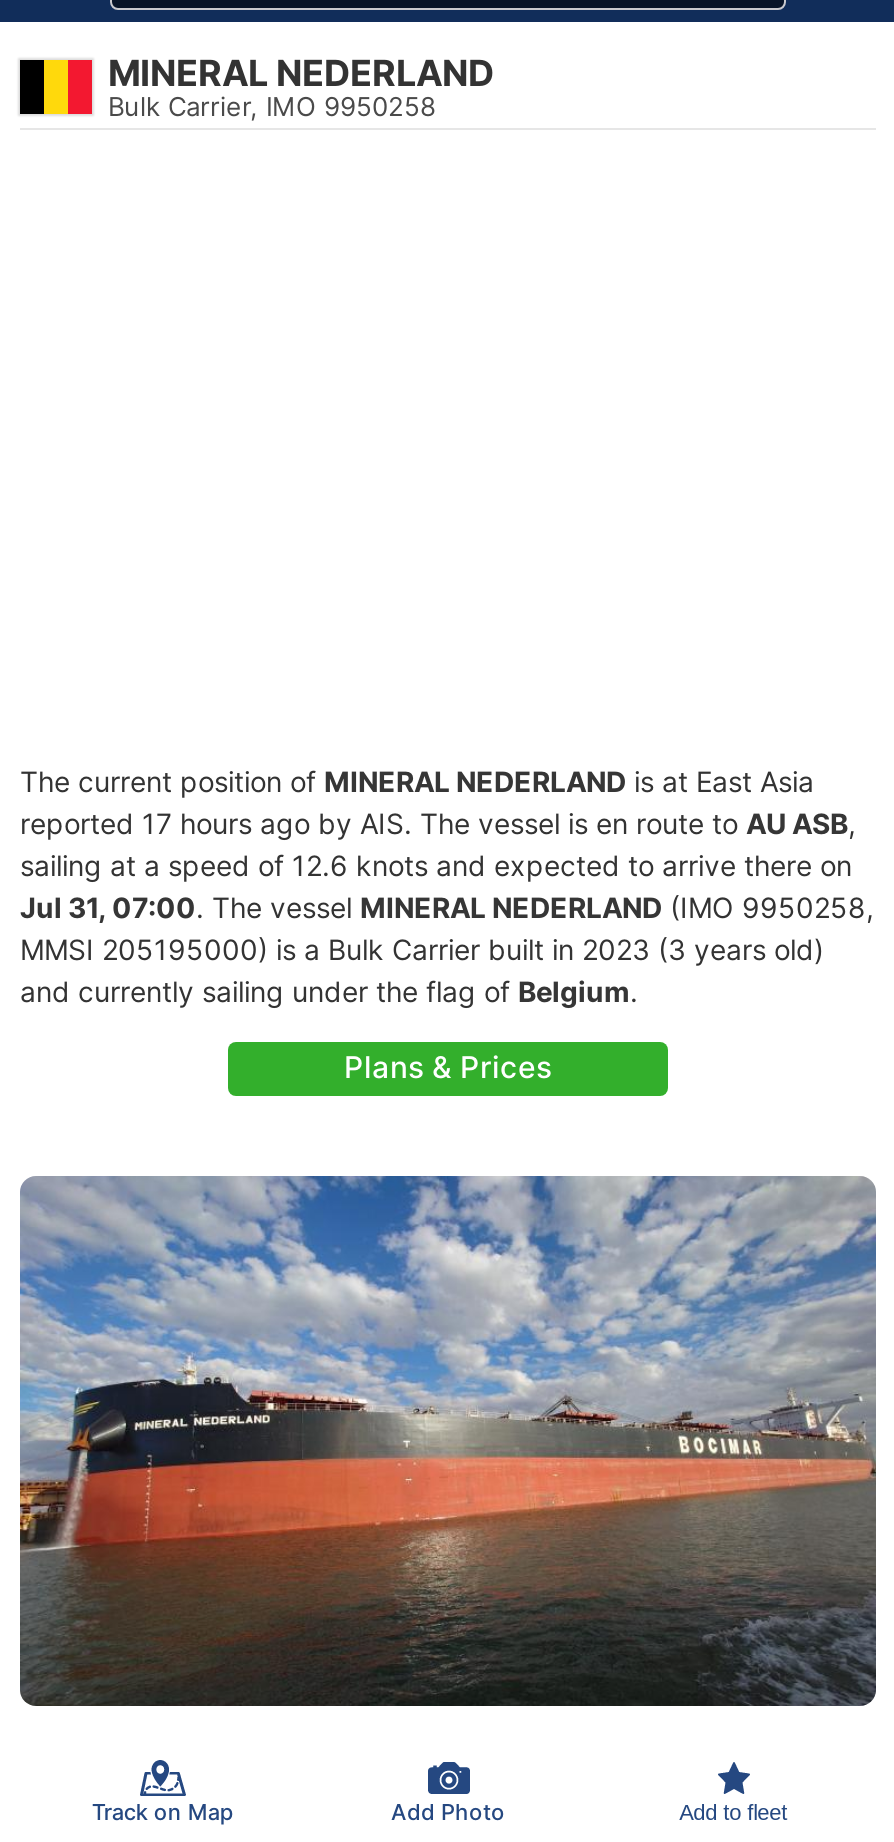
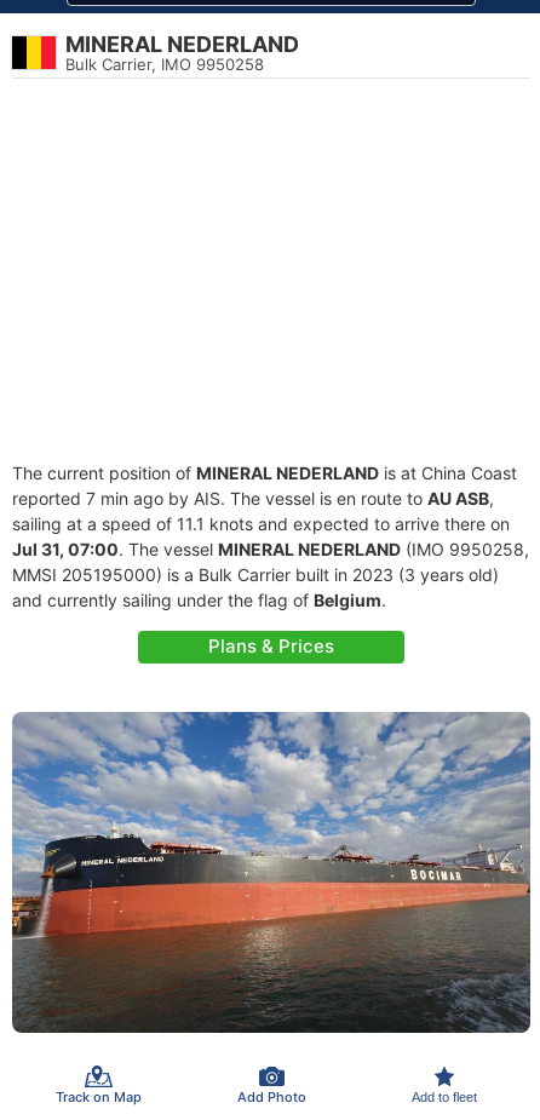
- The current position of MINERAL NEDERLAND is at East Asia
+ The current position of MINERAL NEDERLAND is at China Coast

- reported 17 hours ago by AIS. The vessel is en route to AU ASB,
+ reported 7 min ago by AIS. The vessel is en route to AU ASB,

- sailing at a speed of 12.6 knots and expected to arrive there on
+ sailing at a speed of 11.1 knots and expected to arrive there on
